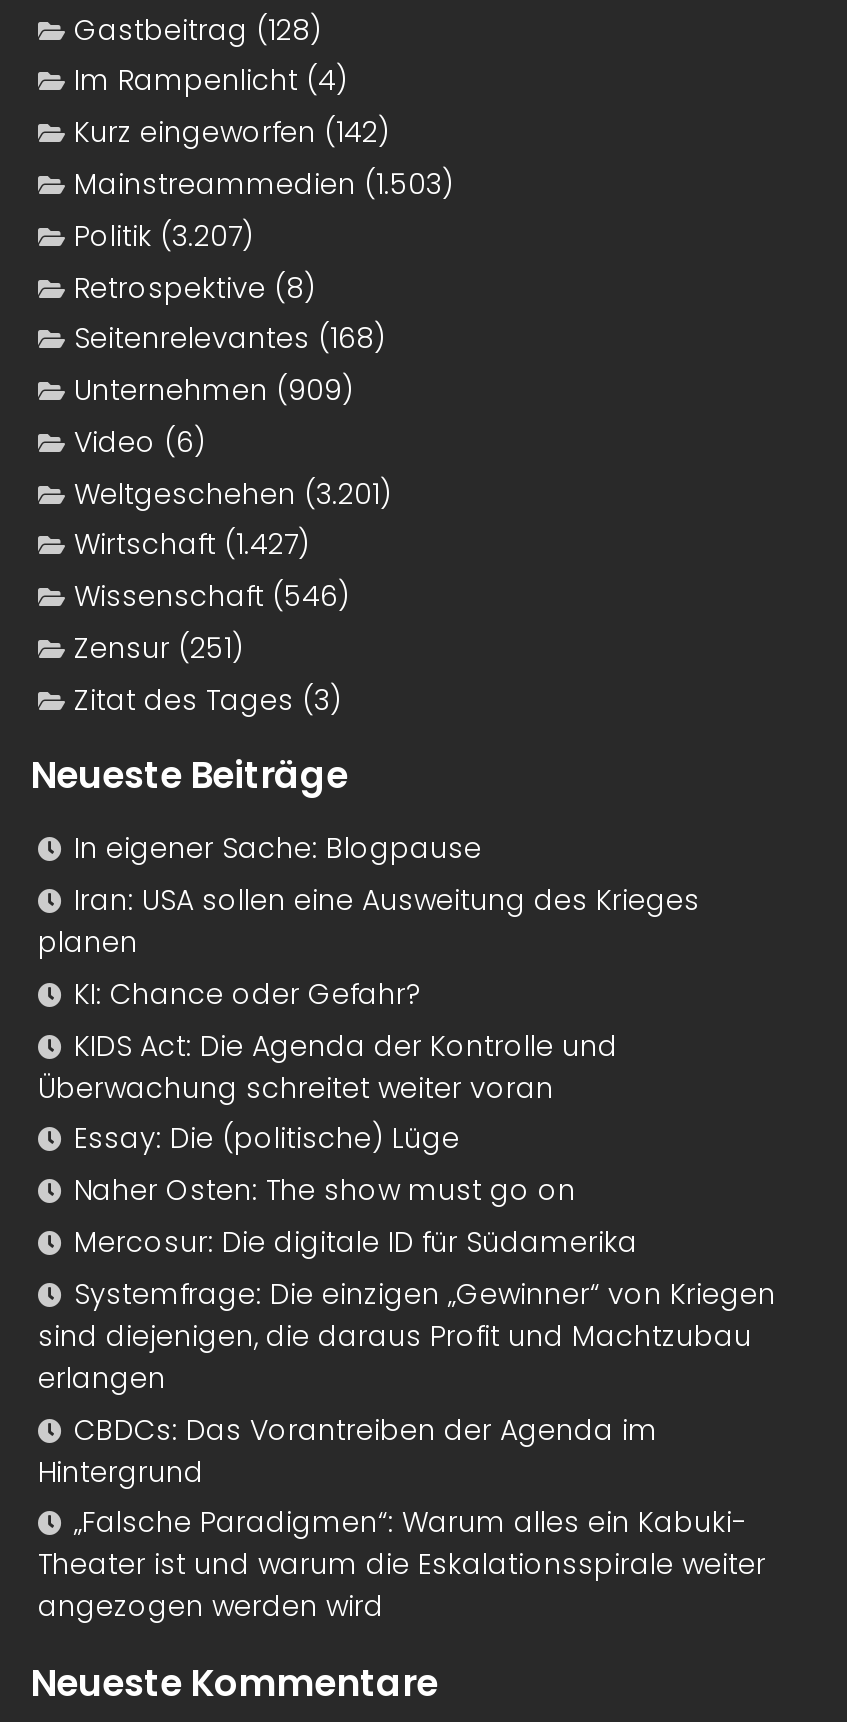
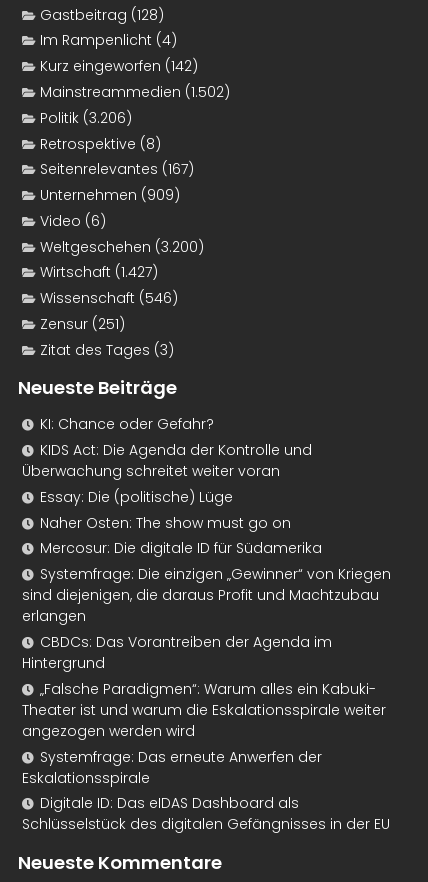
- Mainstreammedien (1.503)
+ Mainstreammedien (1.502)

- Politik (3.207)
+ Politik (3.206)

- Seitenrelevantes (168)
+ Seitenrelevantes (167)

- Weltgeschehen (3.201)
+ Weltgeschehen (3.200)

- In eigener Sache: Blogpause
- Iran: USA sollen eine Ausweitung des Krieges
- planen

moved up: KI: Chance oder Gefahr? | KIDS Act: Die Agenda der Kontrolle und | Überwachung schreitet weiter voran | ... | Theater ist und warum die Eskalationsspirale weiter | angezogen werden wird

+ Systemfrage: Das erneute Anwerfen der
+ Eskalationsspirale
+ Digitale ID: Das eIDAS Dashboard als
+ Schlüsselstück des digitalen Gefängnisses in der EU
